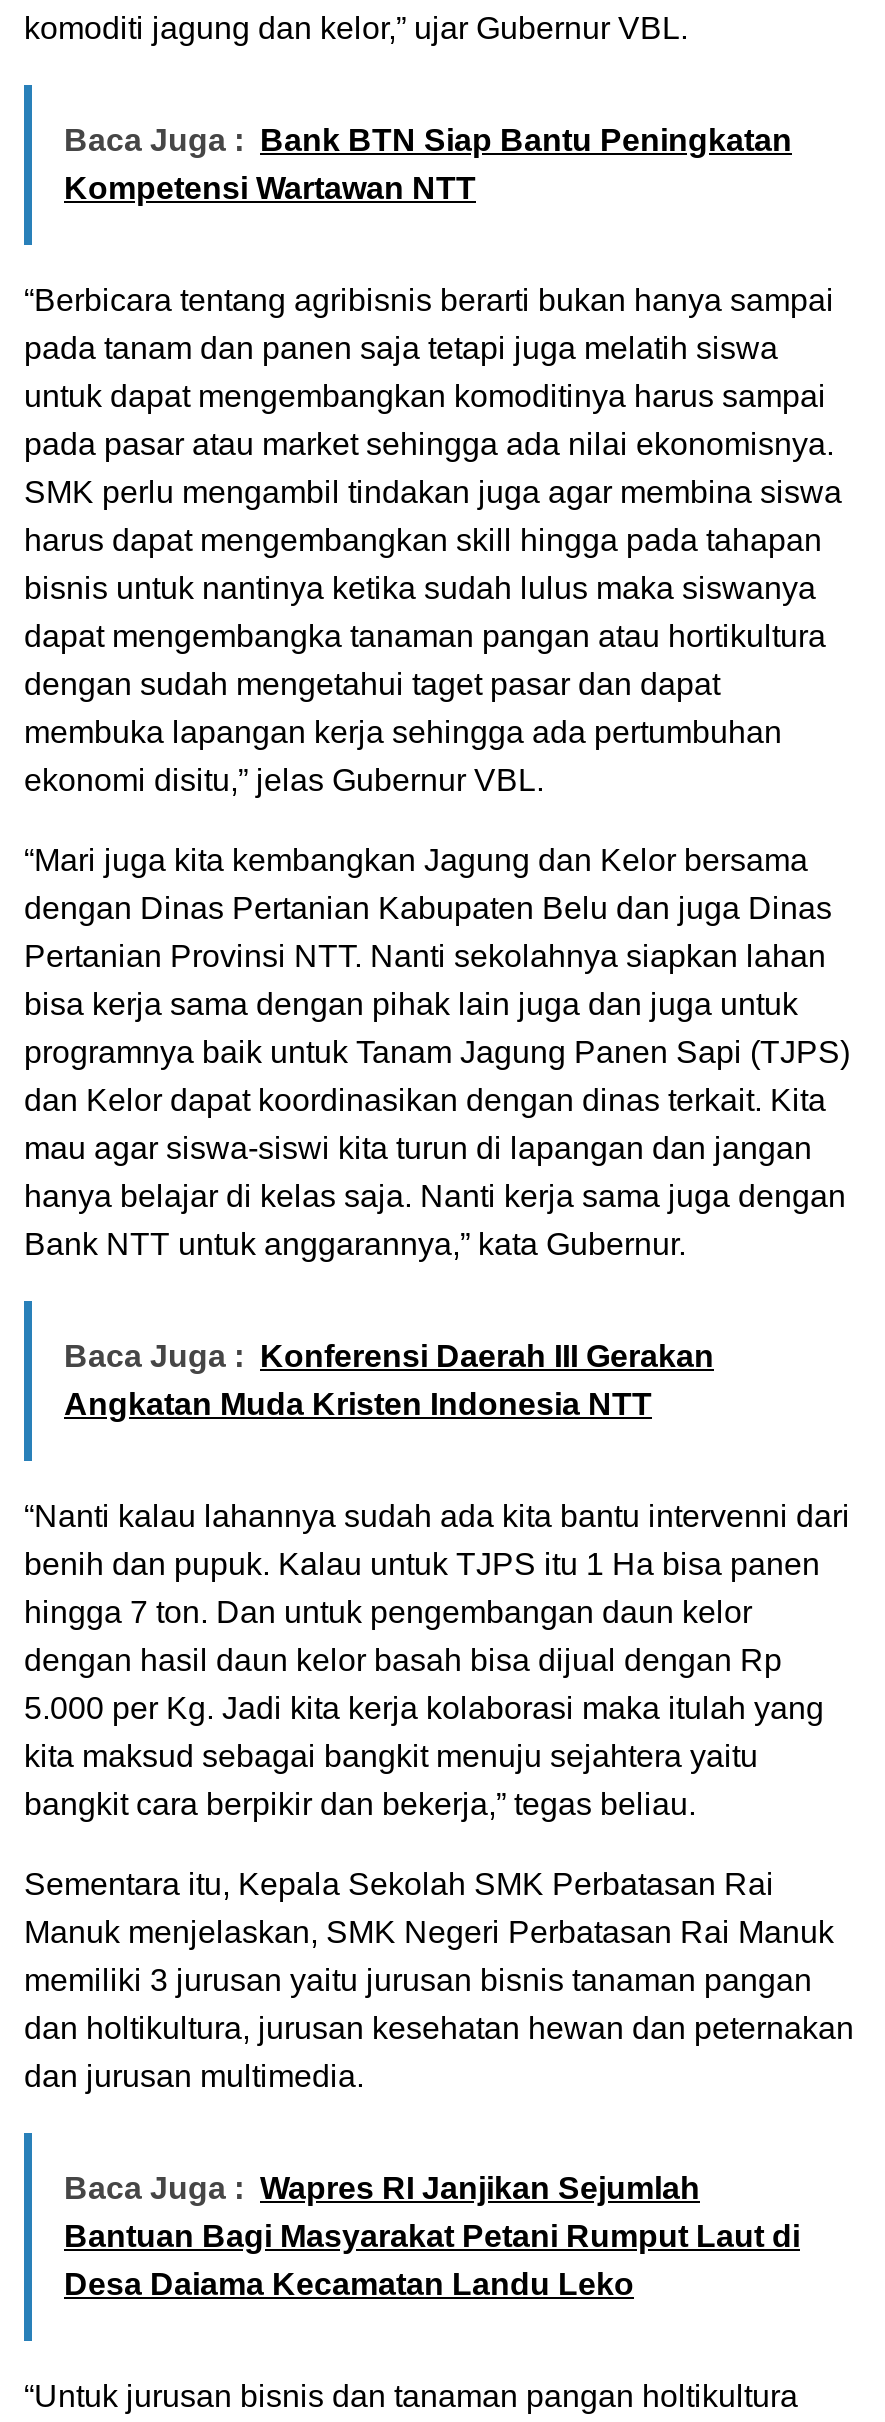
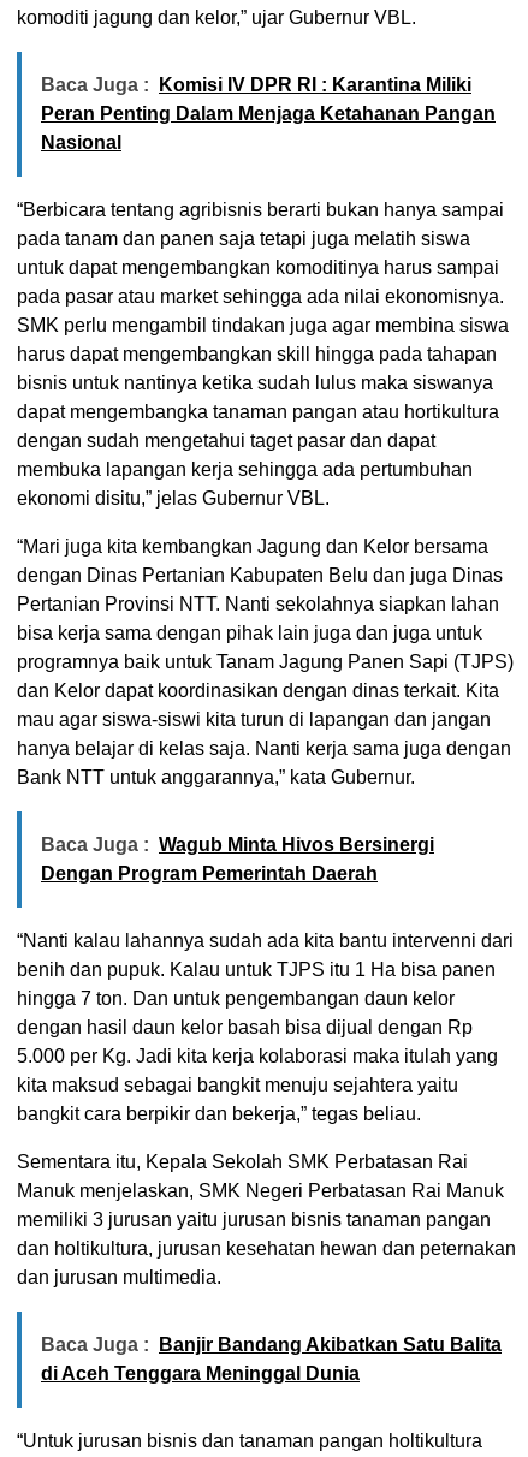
- Baca Juga : Bank BTN Siap Bantu Peningkatan
- Kompetensi Wartawan NTT
+ Baca Juga : Komisi IV DPR RI : Karantina Miliki
+ Peran Penting Dalam Menjaga Ketahanan Pangan
+ Nasional

moved down: “Berbicara tentang agribisnis berarti bukan hanya sampai | pada tanam dan panen saja tetapi juga melatih siswa | untuk dapat mengembangkan komoditinya harus sampai | ... | hanya belajar di kelas saja. Nanti kerja sama juga dengan | Bank NTT untuk anggarannya,” kata Gubernur.

- Baca Juga : Konferensi Daerah III Gerakan
- Angkatan Muda Kristen Indonesia NTT
+ Baca Juga : Wagub Minta Hivos Bersinergi
+ Dengan Program Pemerintah Daerah

moved down: “Nanti kalau lahannya sudah ada kita bantu intervenni dari | benih dan pupuk. Kalau untuk TJPS itu 1 Ha bisa panen | hingga 7 ton. Dan untuk pengembangan daun kelor | ... | dan holtikultura, jurusan kesehatan hewan dan peternakan | dan jurusan multimedia.

- Baca Juga : Wapres RI Janjikan Sejumlah
- Bantuan Bagi Masyarakat Petani Rumput Laut di
- Desa Daiama Kecamatan Landu Leko
+ Baca Juga : Banjir Bandang Akibatkan Satu Balita
+ di Aceh Tenggara Meninggal Dunia
